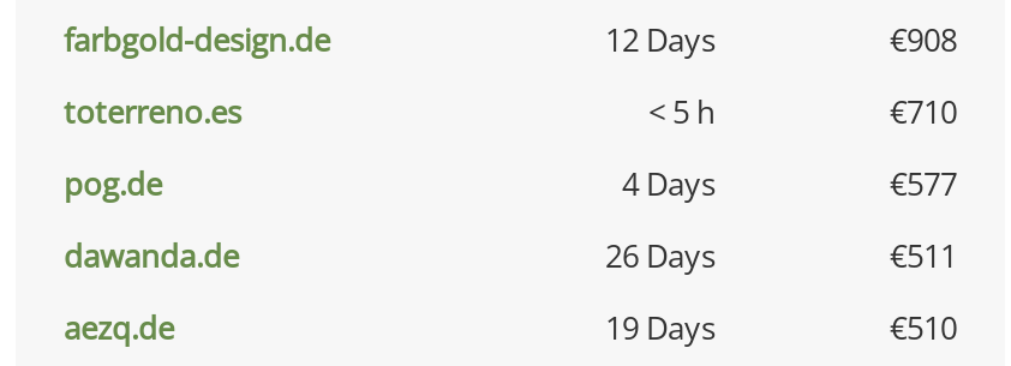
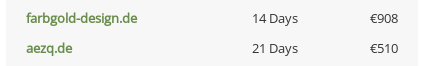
- 12 Days
+ 14 Days

- toterreno.es
- < 5 h
- €710
- pog.de
- 4 Days
- €577
- dawanda.de
- 26 Days
- €511

- 19 Days
+ 21 Days
